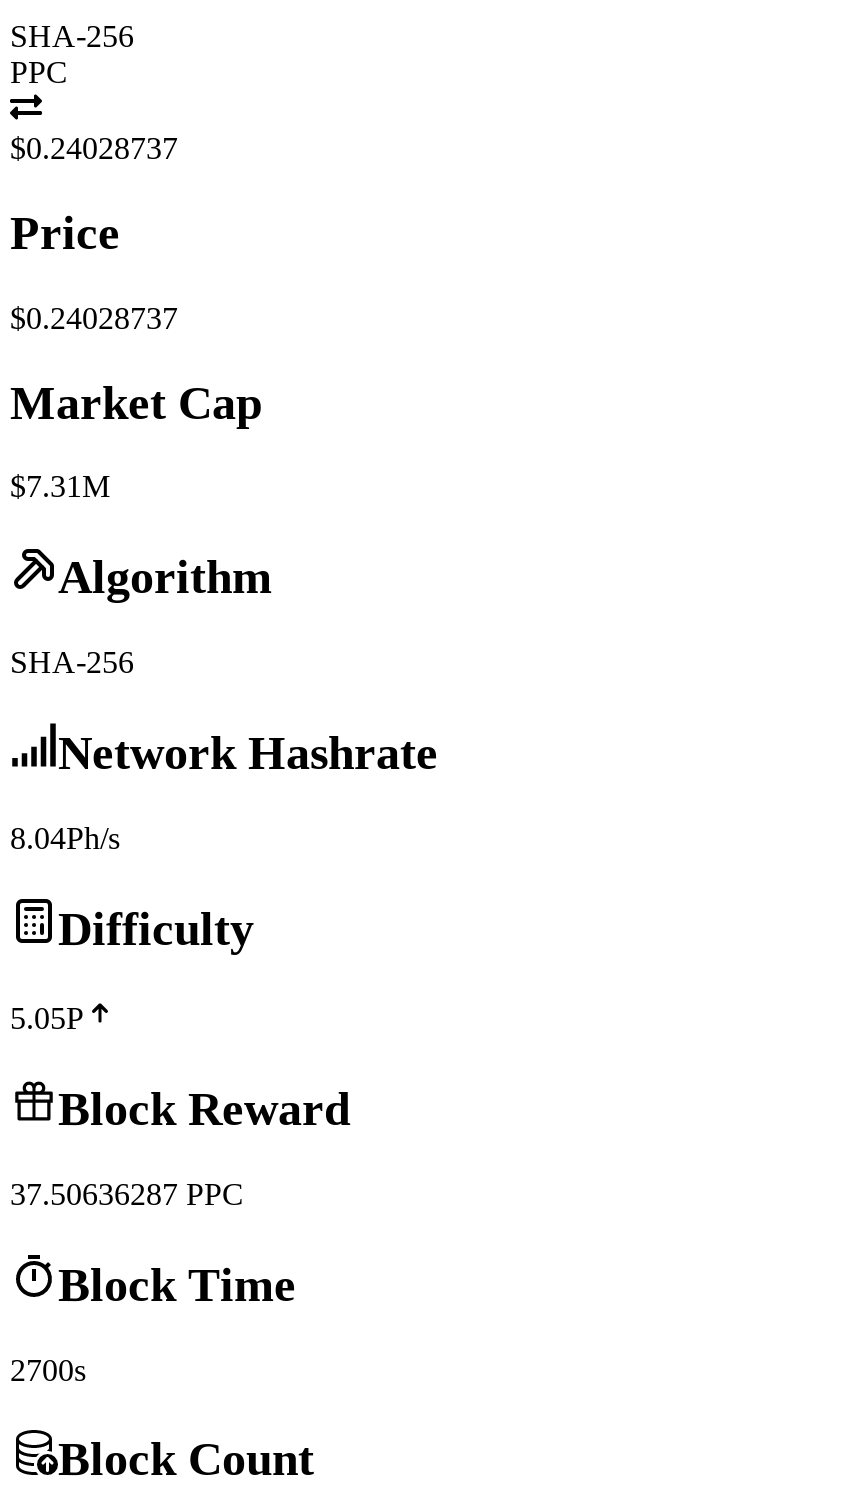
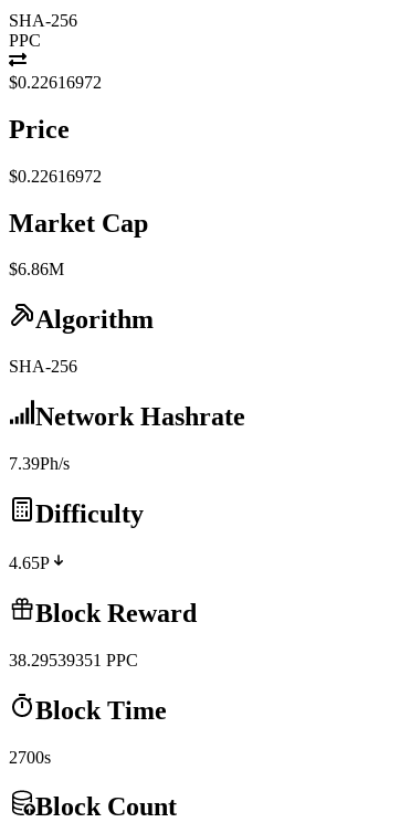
- $0.24028737
+ $0.22616972

- $0.24028737
+ $0.22616972

- $7.31M
+ $6.86M

- 8.04Ph/s
+ 7.39Ph/s

- 5.05P
+ 4.65P

- 37.50636287 PPC
+ 38.29539351 PPC
